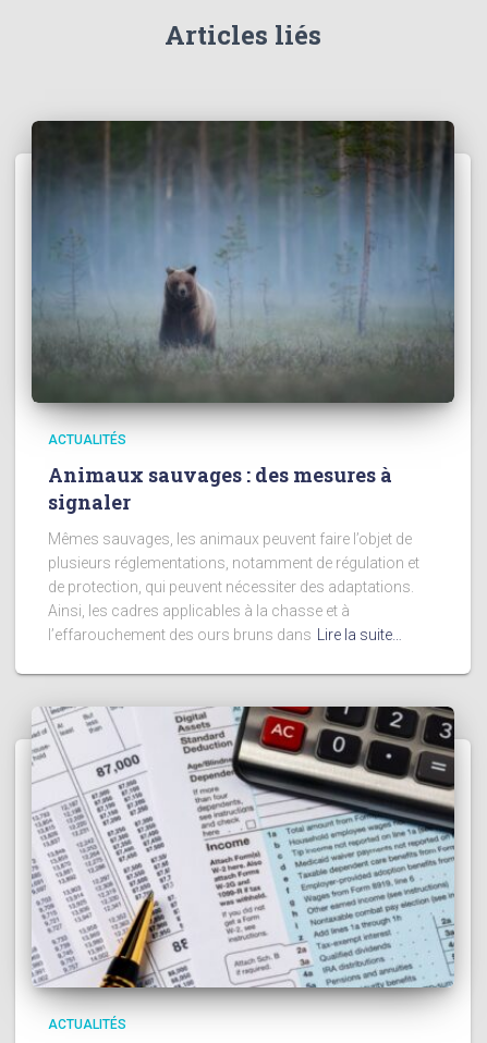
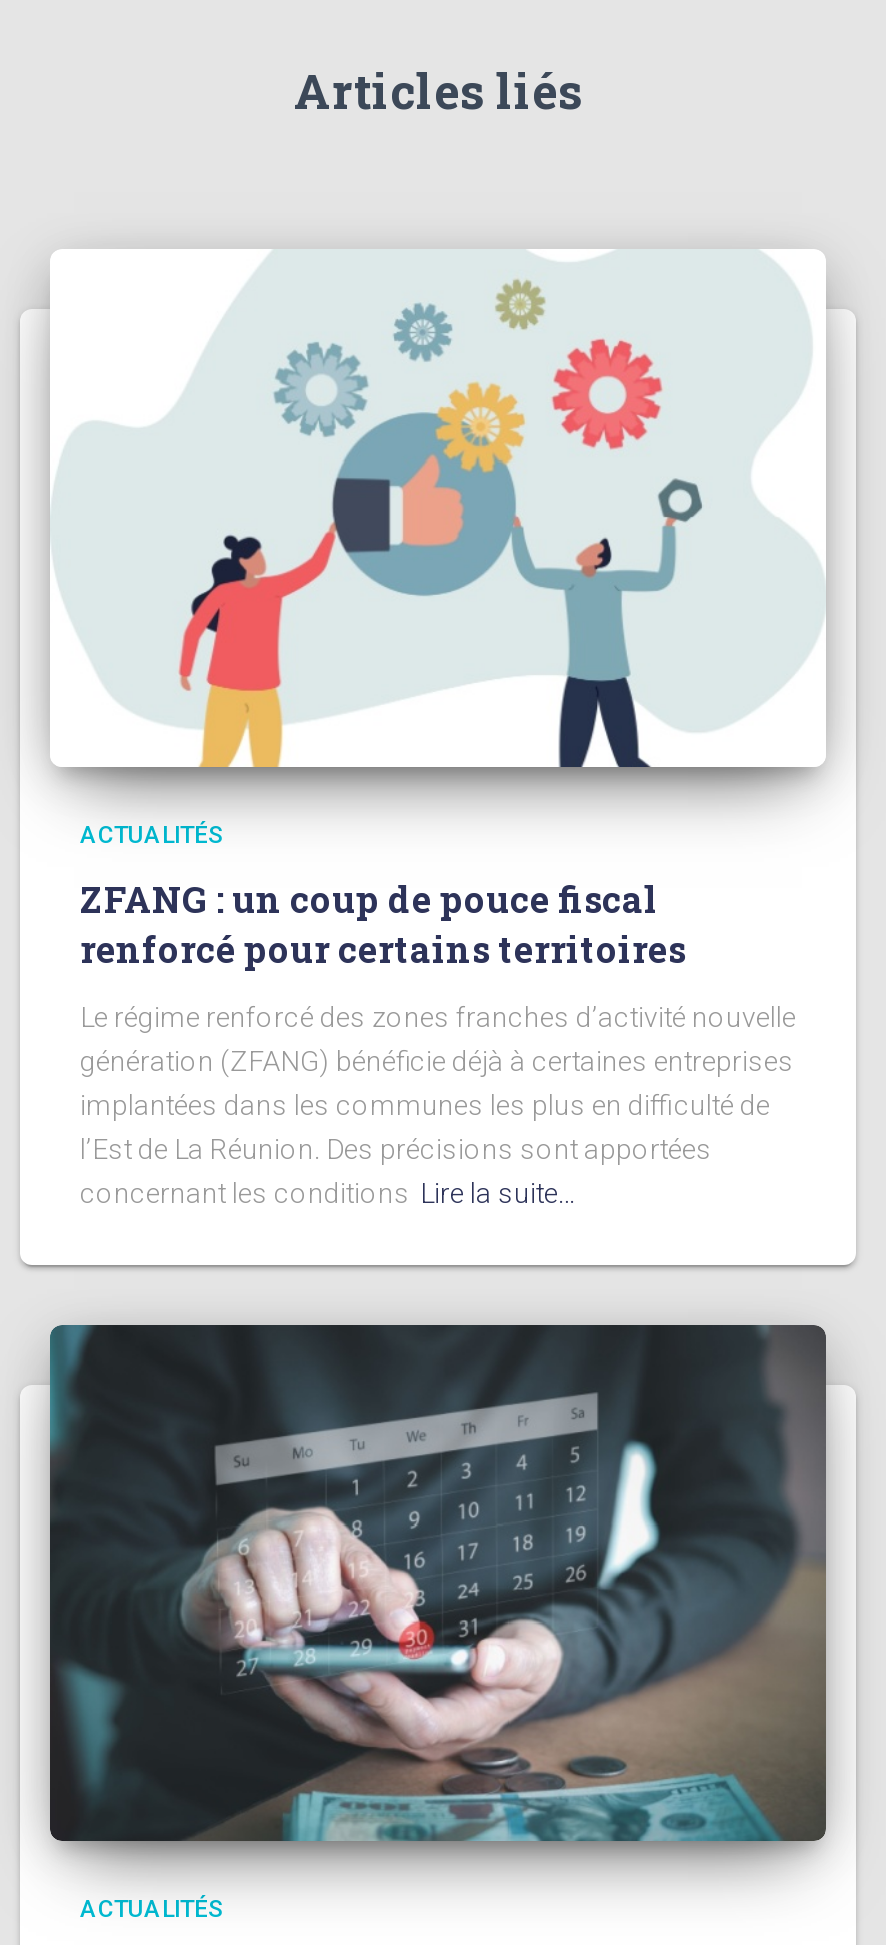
- [image]
+ [image]

- Animaux sauvages : des mesures à
- signaler
+ ZFANG : un coup de pouce fiscal
+ renforcé pour certains territoires

- Mêmes sauvages, les animaux peuvent faire l’objet de
- plusieurs réglementations, notamment de régulation et
- de protection, qui peuvent nécessiter des adaptations.
- Ainsi, les cadres applicables à la chasse et à
- l’effarouchement des ours bruns dans Lire la suite…
+ Le régime renforcé des zones franches d’activité nouvelle
+ génération (ZFANG) bénéficie déjà à certaines entreprises
+ implantées dans les communes les plus en difficulté de
+ l’Est de La Réunion. Des précisions sont apportées
+ concernant les conditions Lire la suite…

- [image]
+ [image]
